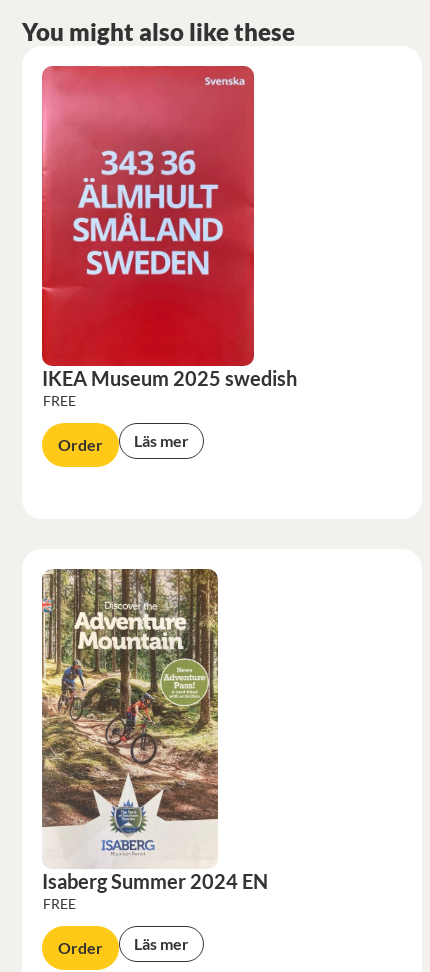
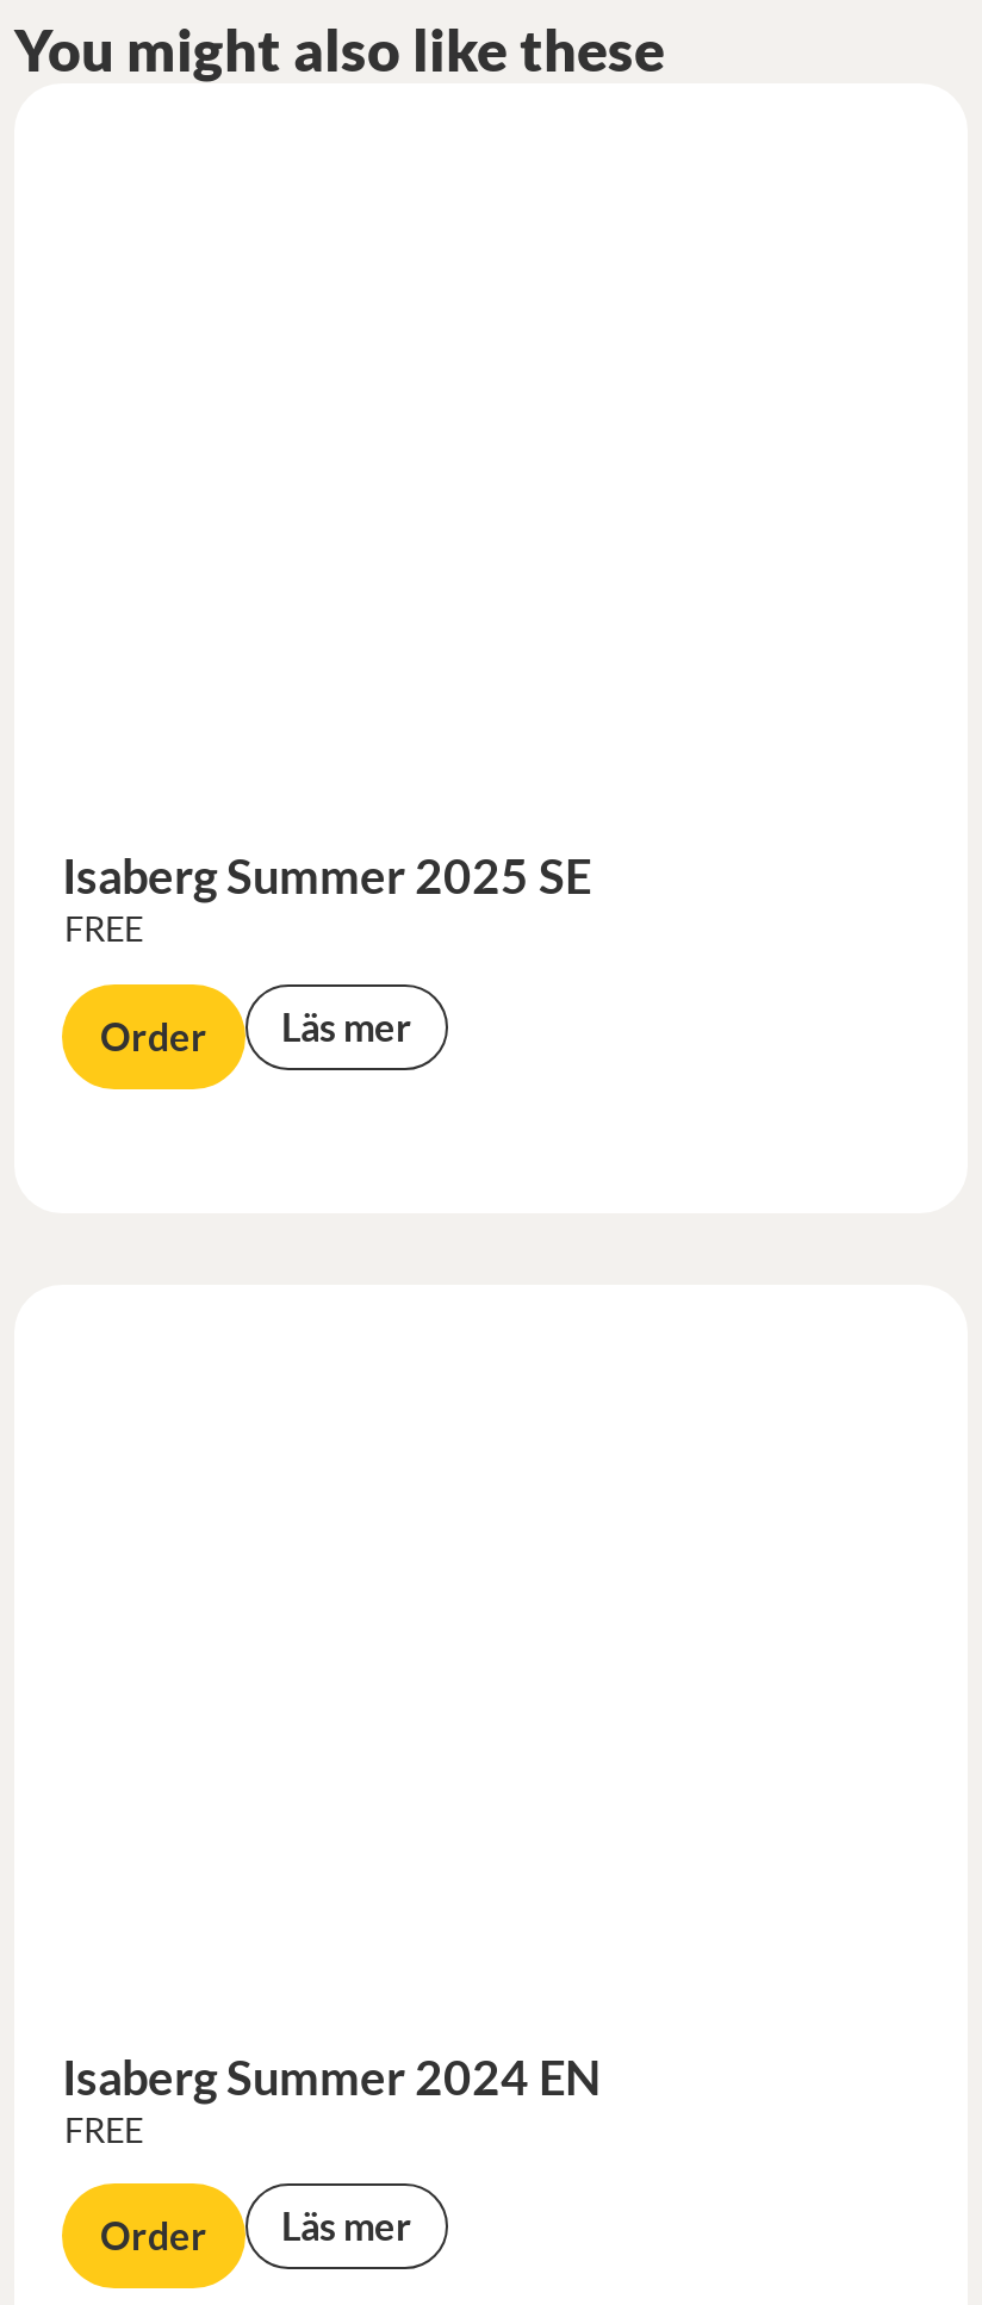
- [image]

- IKEA Museum 2025 swedish
+ Isaberg Summer 2025 SE

- [image]
